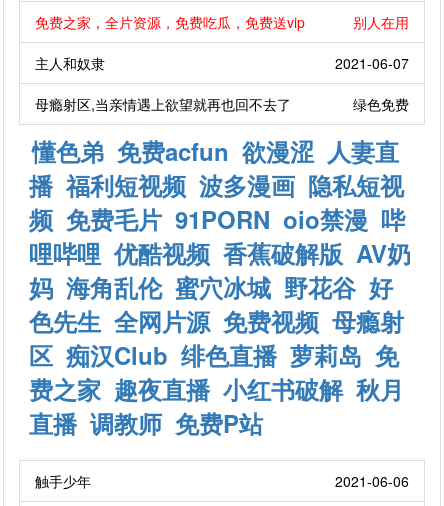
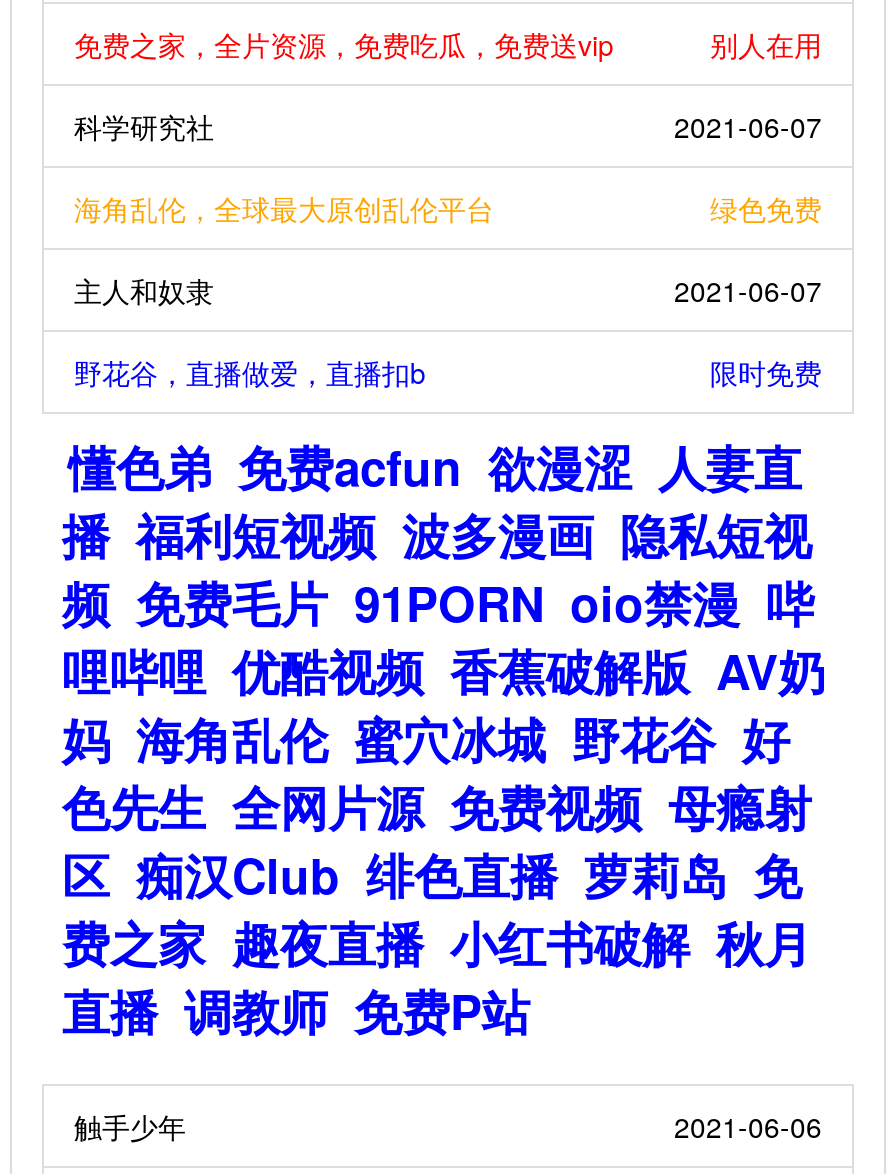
+ 科学研究社
+ 2021-06-07
+ 绿色免费
+ 海角乱伦，全球最大原创乱伦平台

- 绿色免费
- 母瘾射区,当亲情遇上欲望就再也回不去了
+ 限时免费
+ 野花谷，直播做爱，直播扣b
